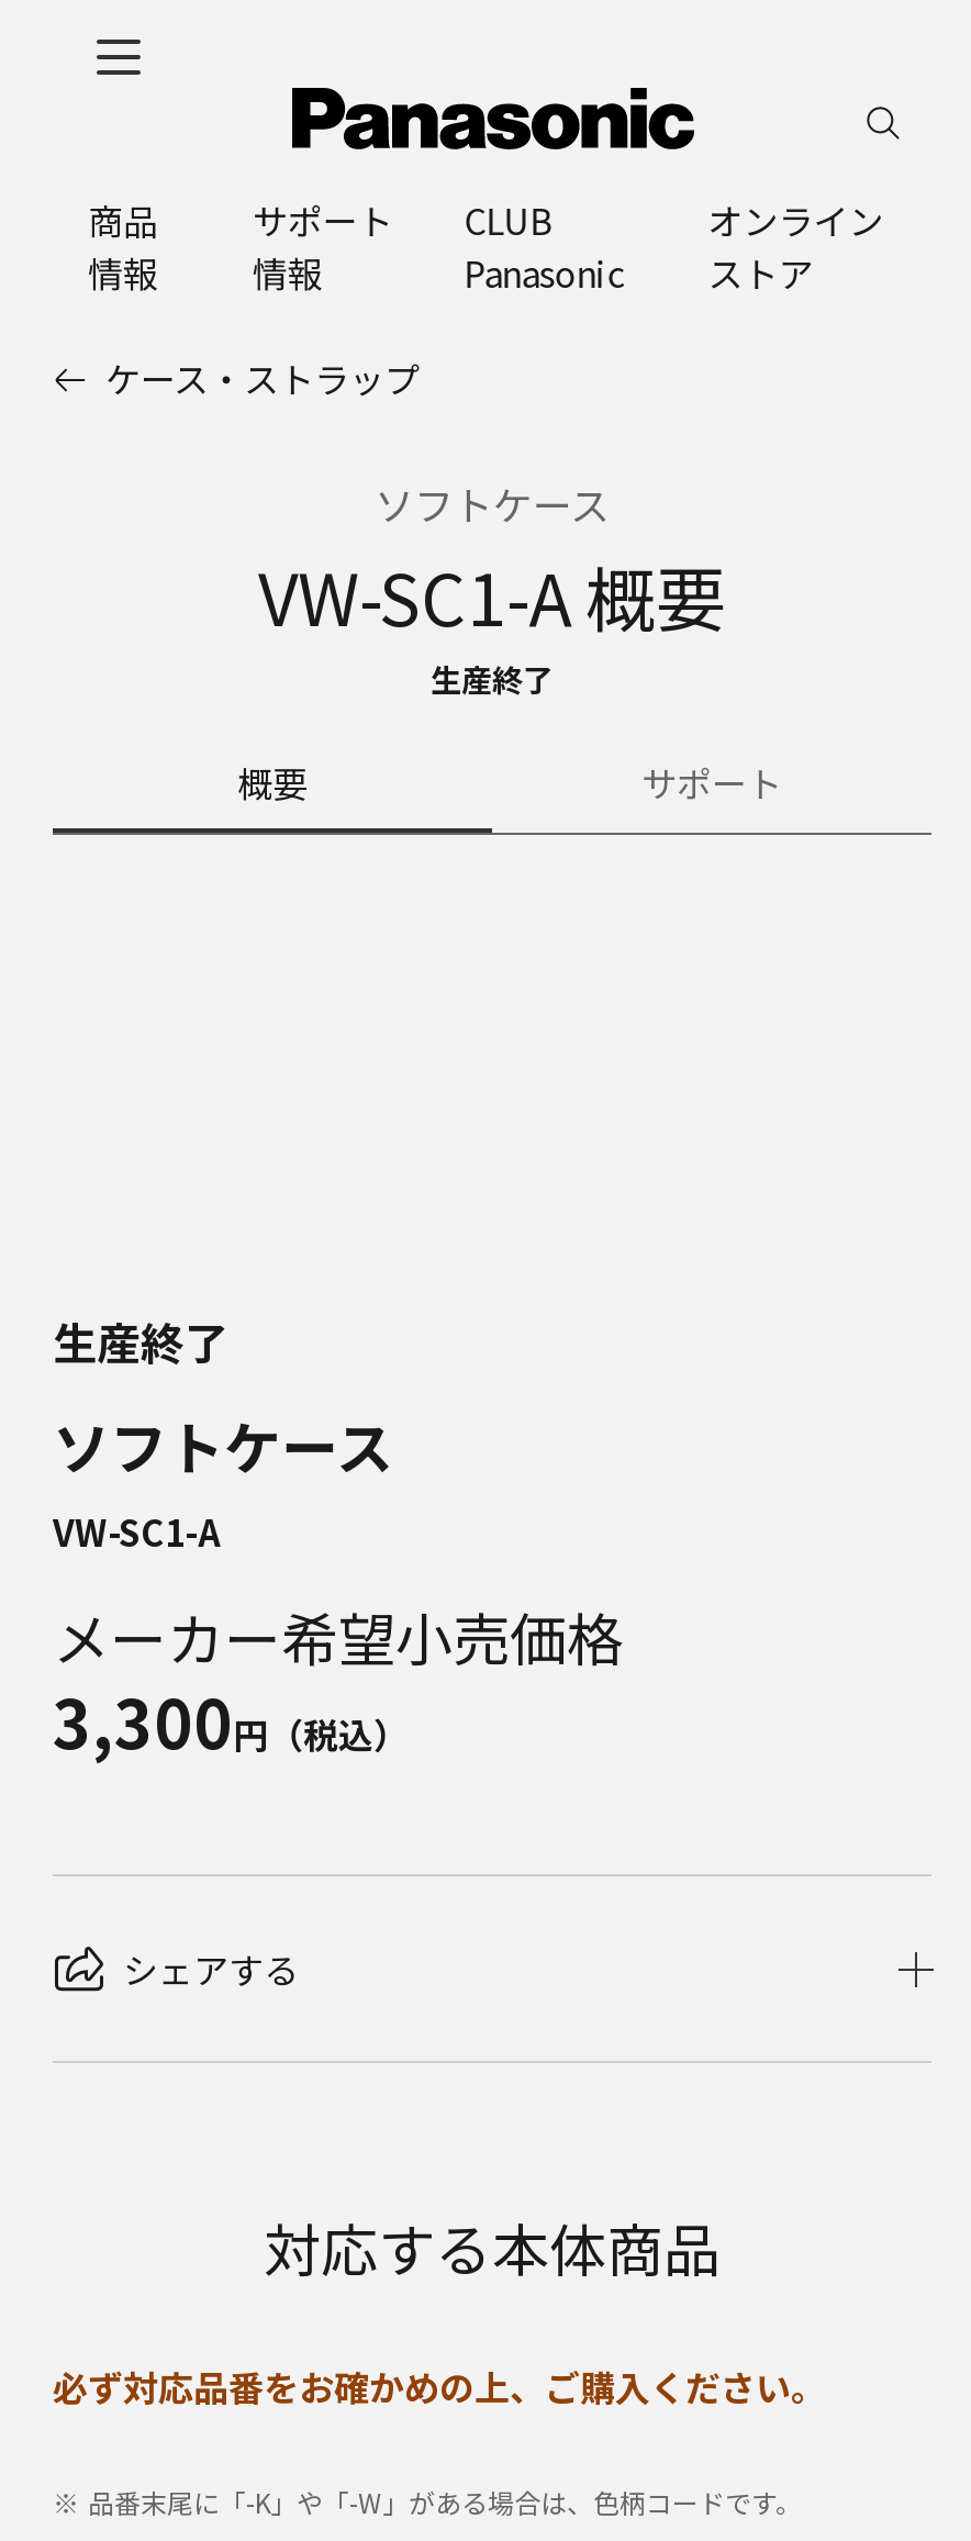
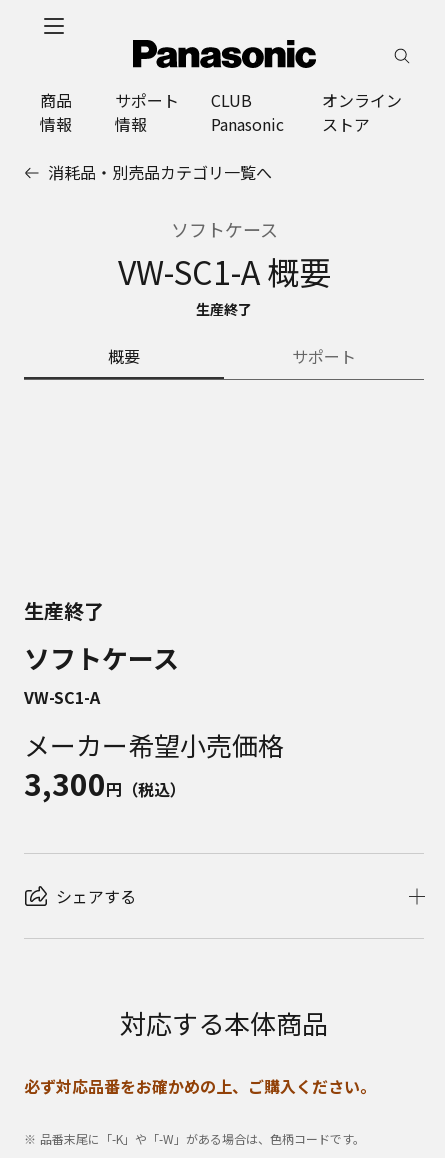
- ケース・ストラップ
+ 消耗品・別売品カテゴリ一覧へ
